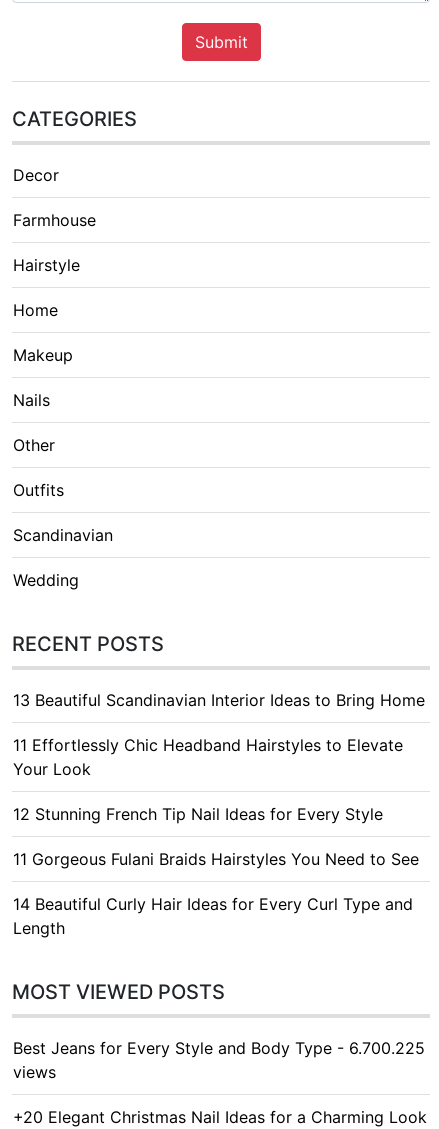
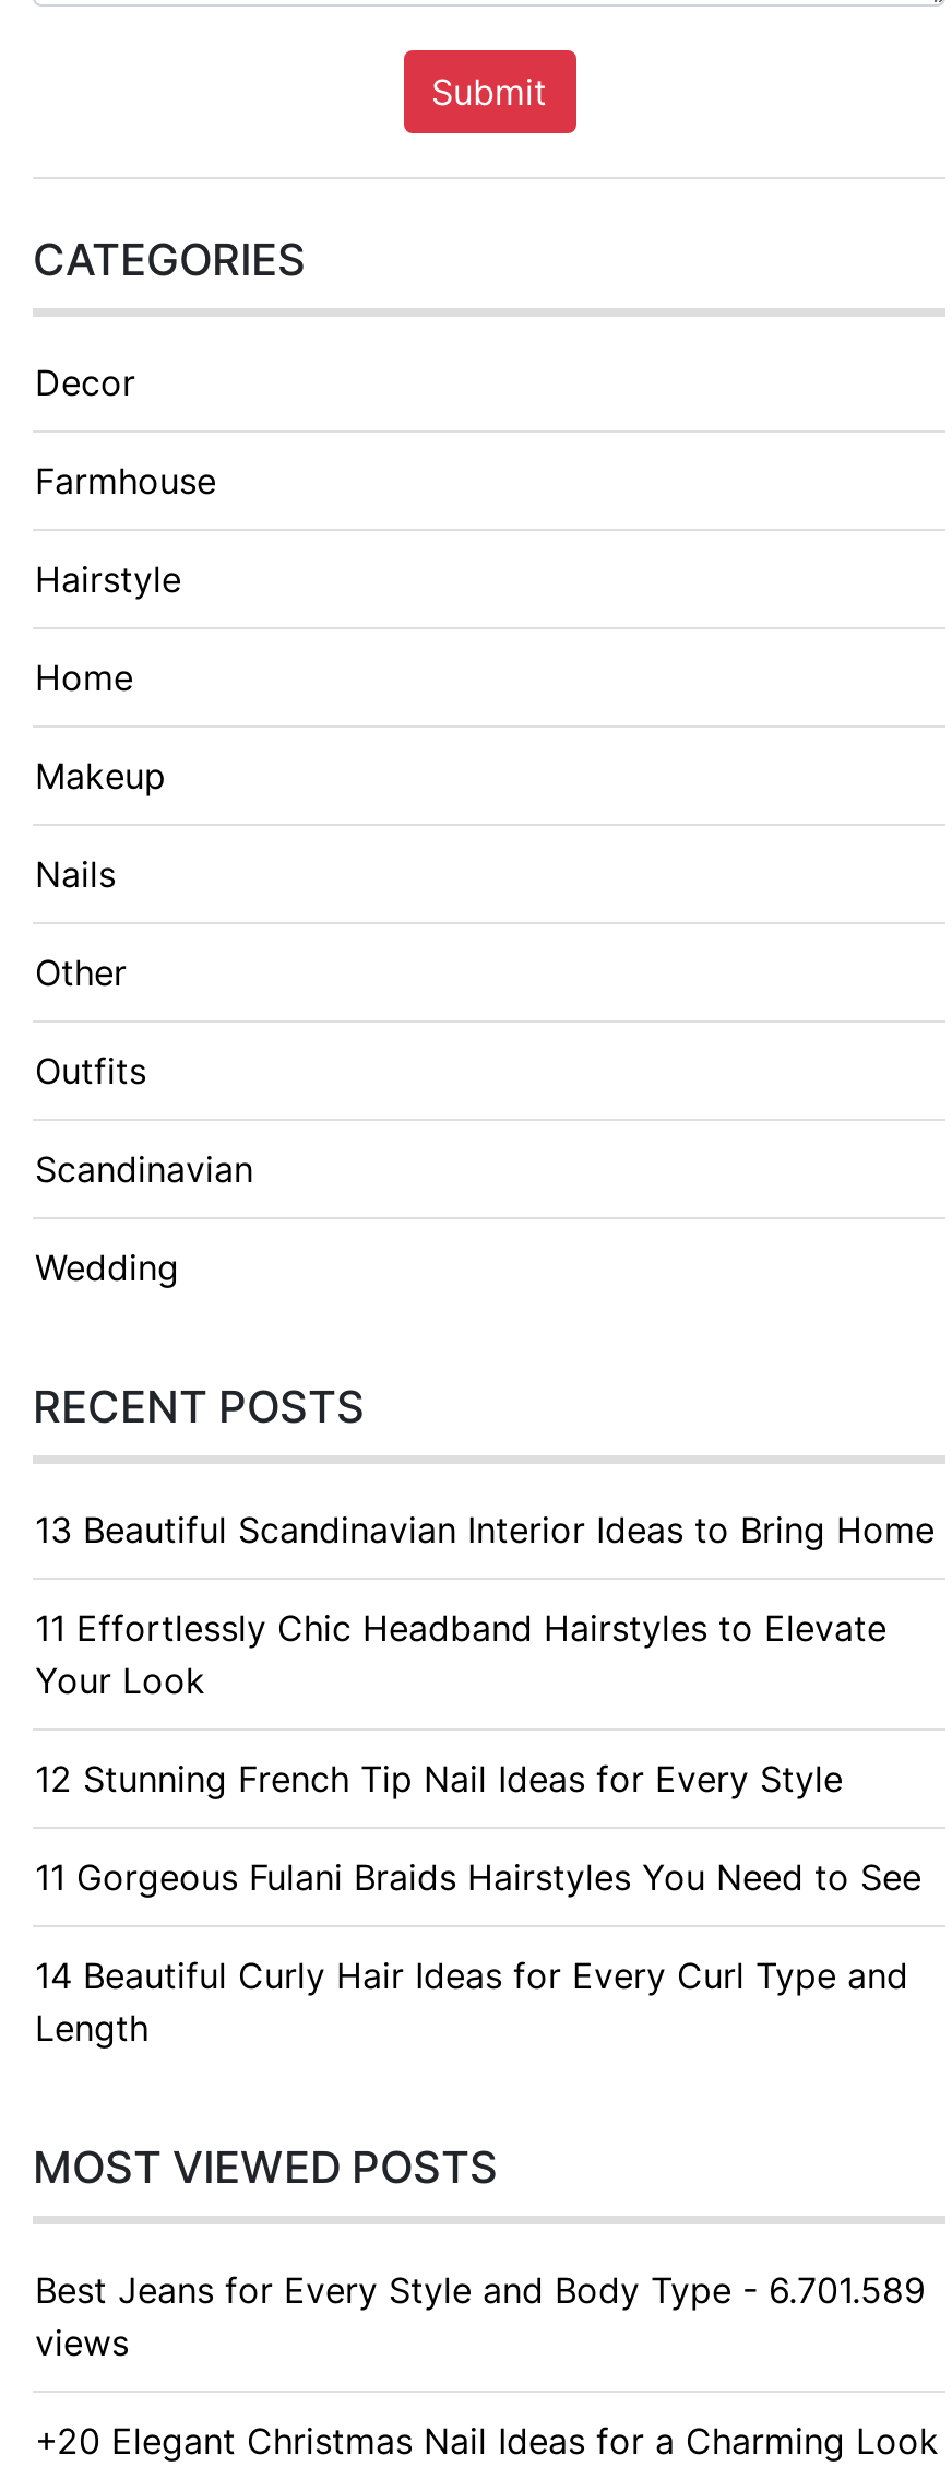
- Best Jeans for Every Style and Body Type - 6.700.225
+ Best Jeans for Every Style and Body Type - 6.701.589
